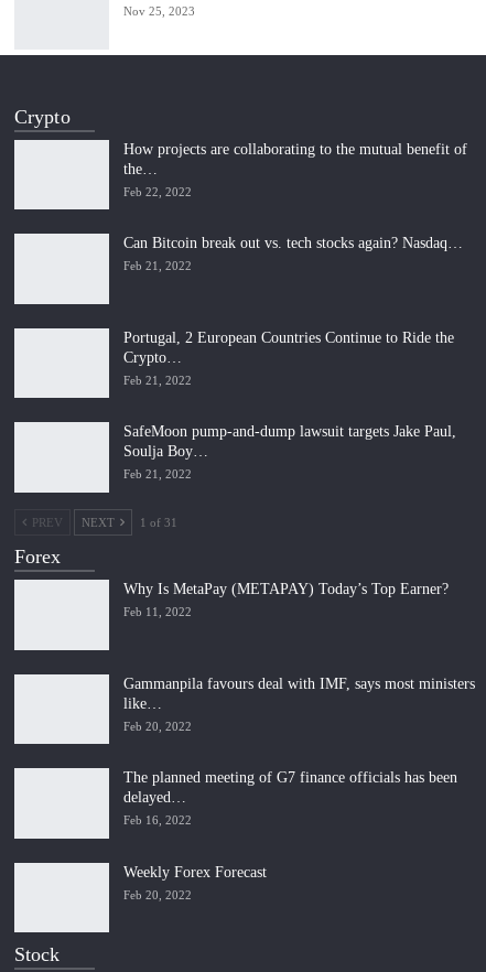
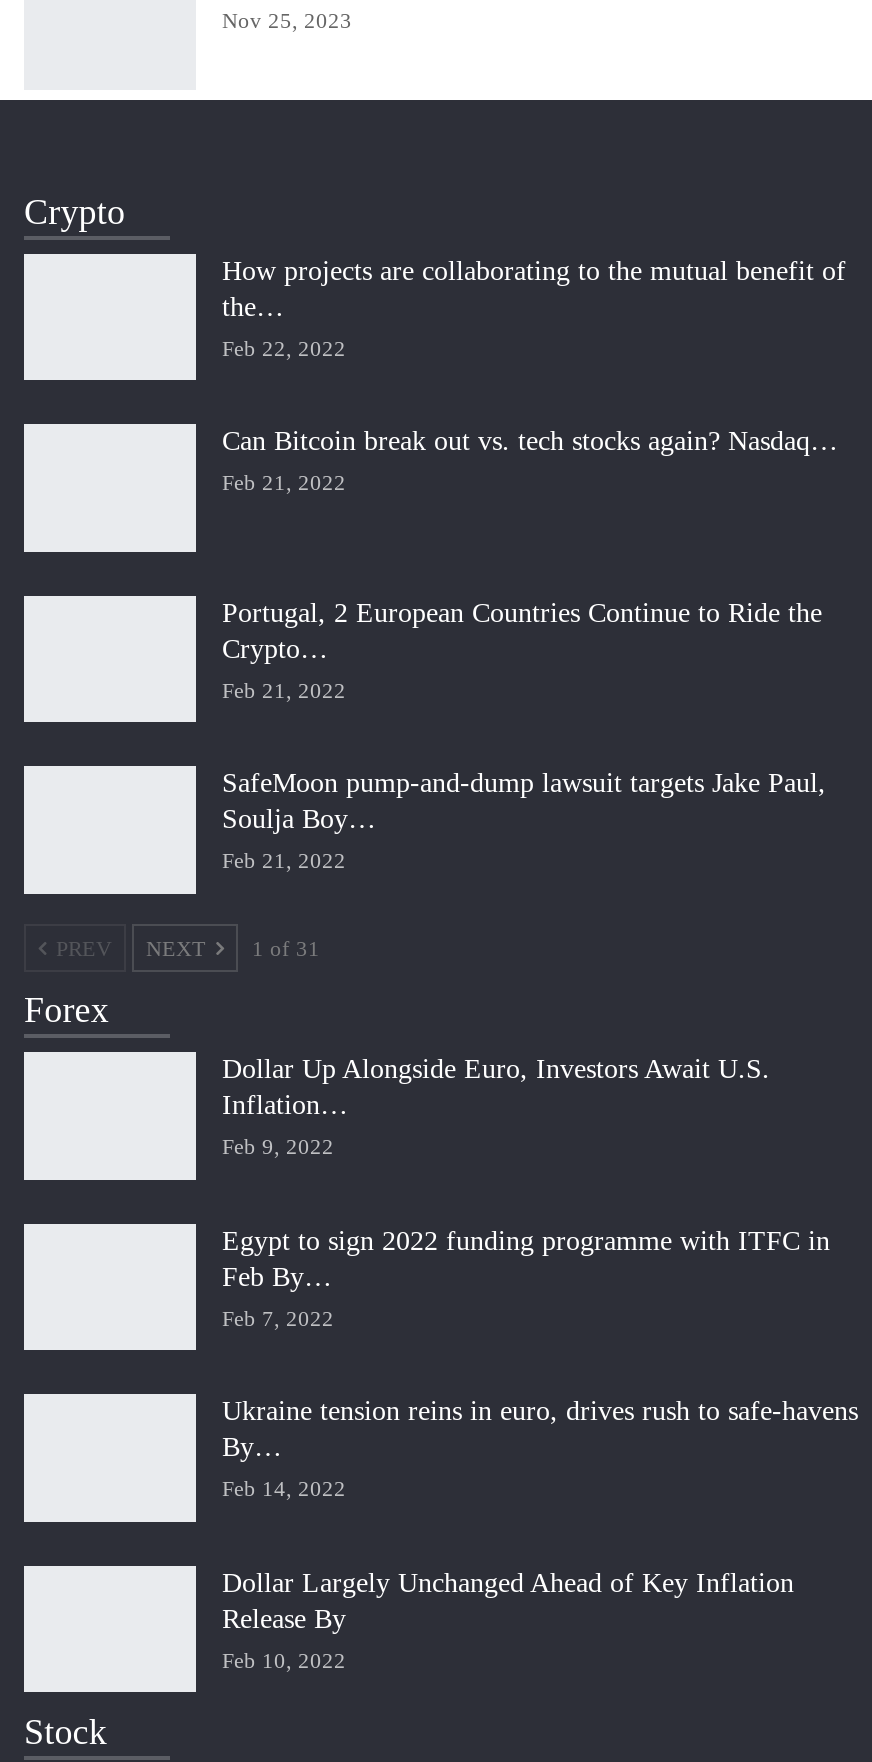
- Why Is MetaPay (METAPAY) Today’s Top Earner?
+ Dollar Up Alongside Euro, Investors Await U.S.
+ Inflation…

- Feb 11, 2022
+ Feb 9, 2022

- Gammanpila favours deal with IMF, says most ministers
- like…
+ Egypt to sign 2022 funding programme with ITFC in
+ Feb By…

- Feb 20, 2022
+ Feb 7, 2022

- The planned meeting of G7 finance officials has been
- delayed…
+ Ukraine tension reins in euro, drives rush to safe-havens
+ By…

- Feb 16, 2022
+ Feb 14, 2022

- Weekly Forex Forecast
+ Dollar Largely Unchanged Ahead of Key Inflation
+ Release By

- Feb 20, 2022
+ Feb 10, 2022
